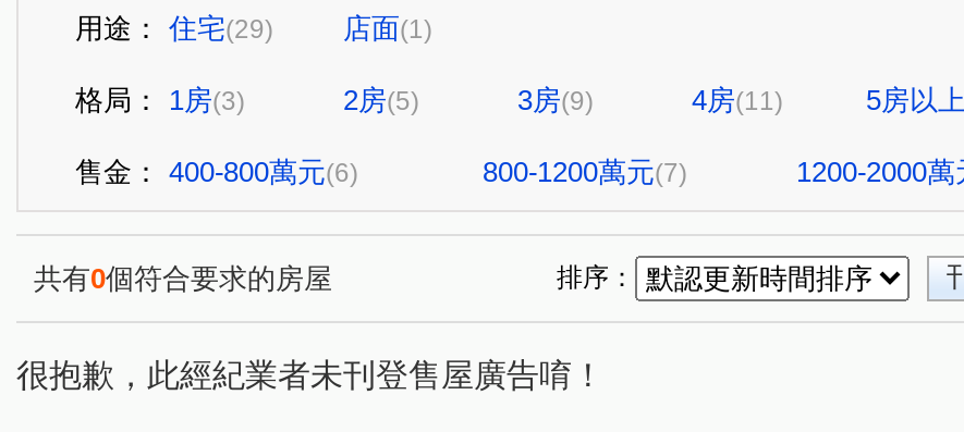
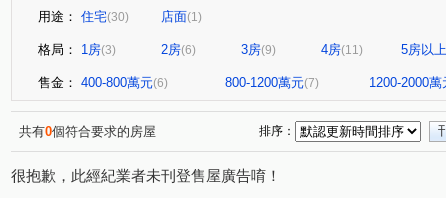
- 用途： 住宅(29)
+ 用途： 住宅(30)

- 2房(5)
+ 2房(6)
